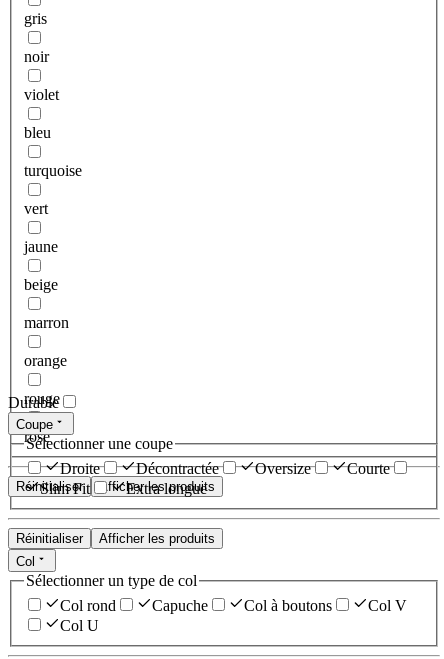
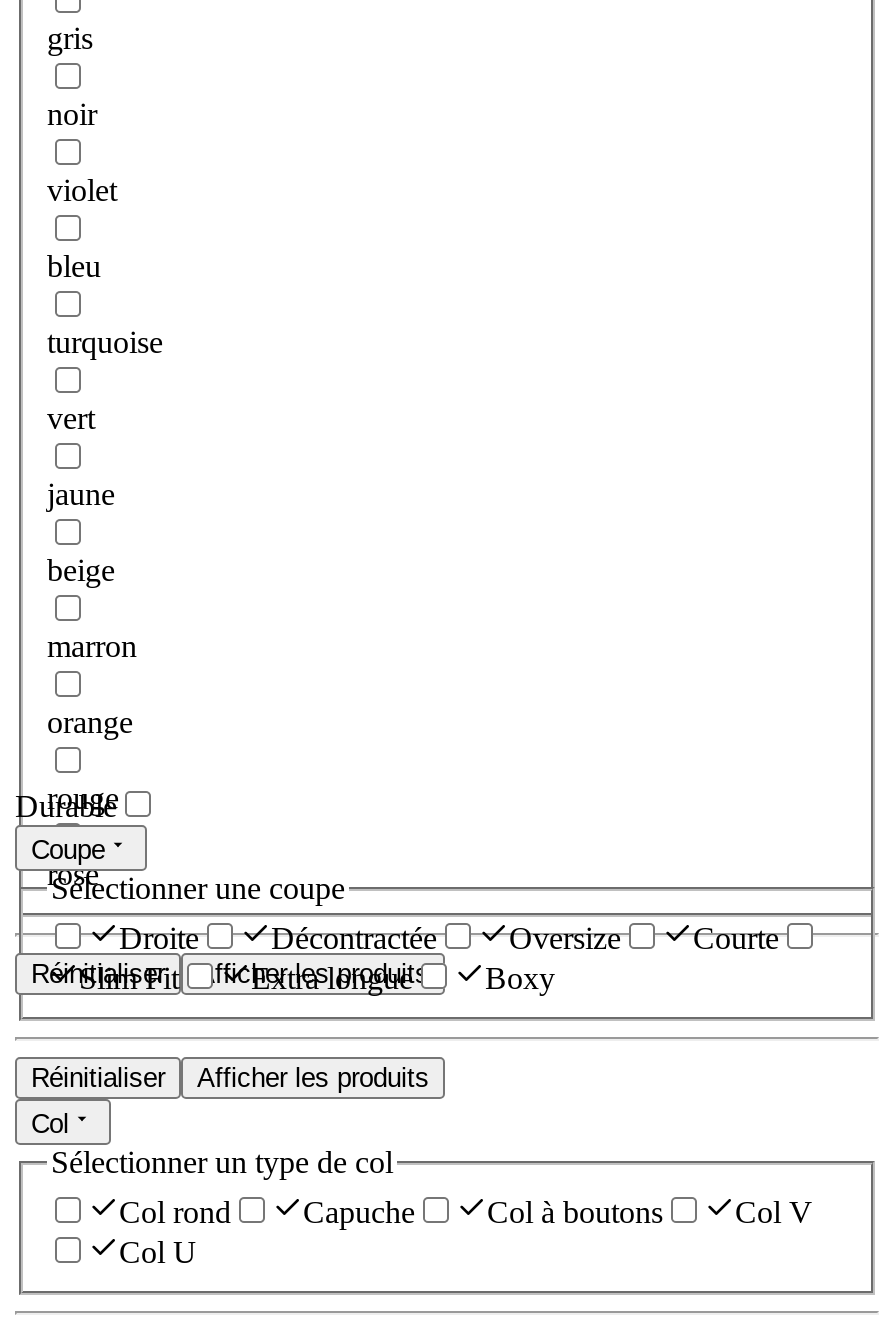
+ Boxy
